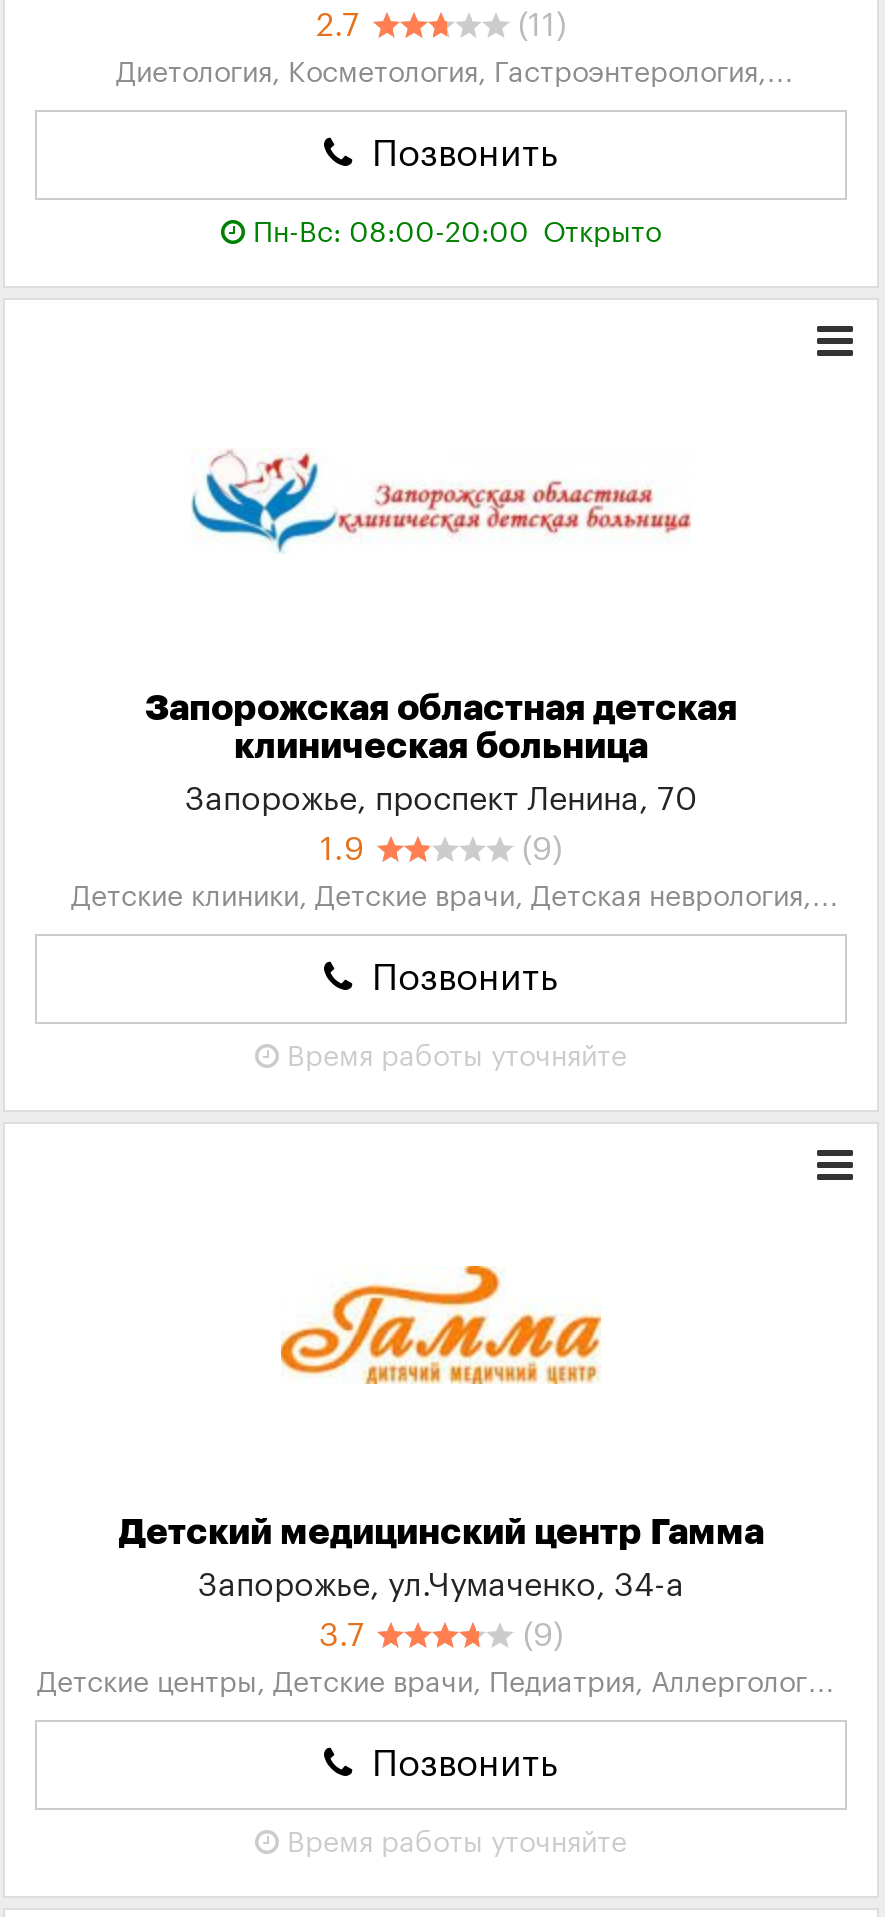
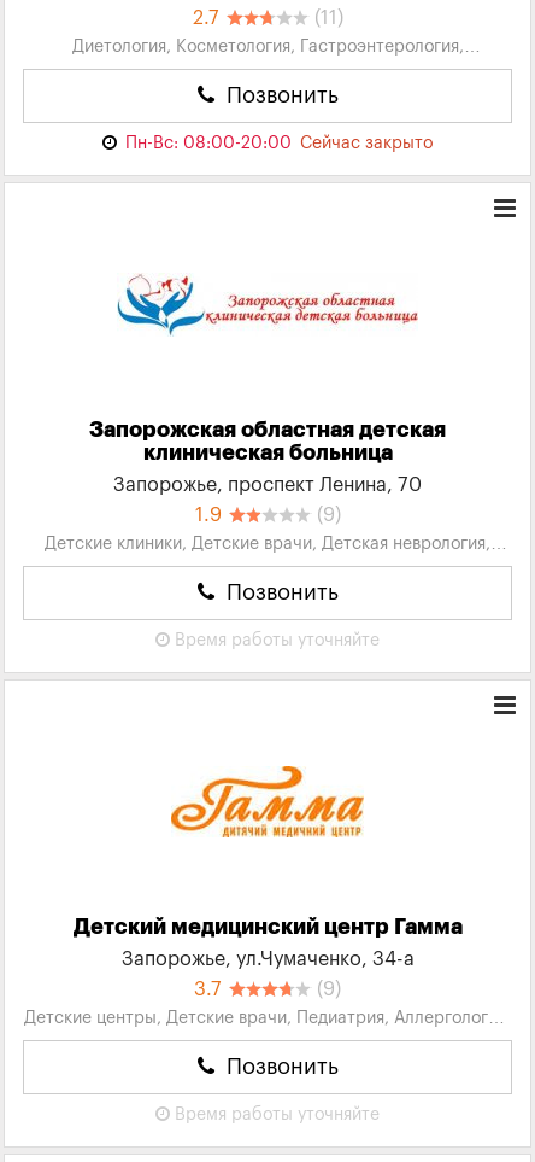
- Пн-Вс: 08:00-20:00 Открыто
+ Пн-Вс: 08:00-20:00 Сейчас закрыто
